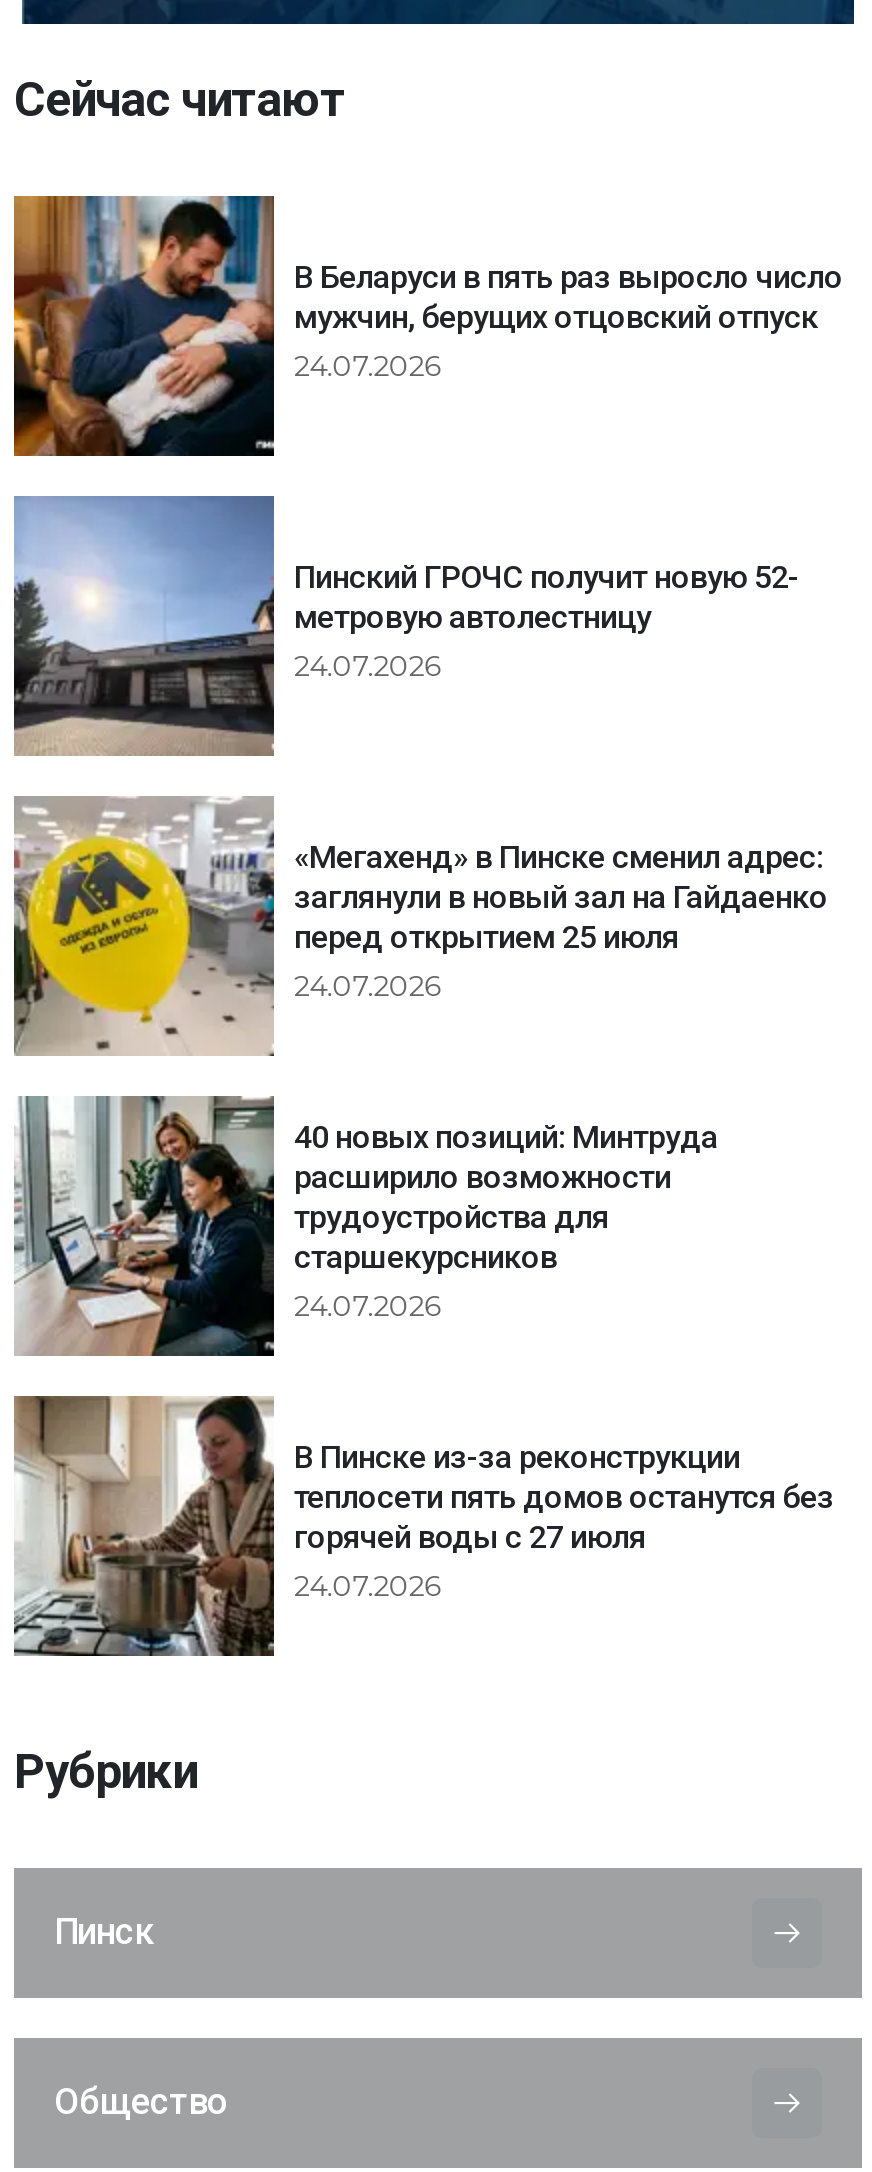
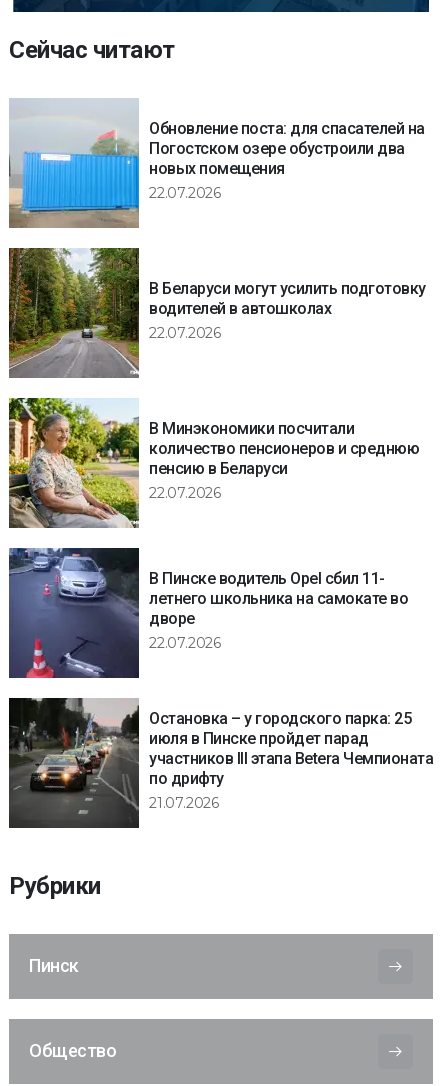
- [image]
- В Беларуси в пять раз выросло число
- мужчин, берущих отцовский отпуск
- 24.07.2026
+ [image]
+ Обновление поста: для спасателей на
+ Погостском озере обустроили два
+ новых помещения
+ 22.07.2026

- [image]
- Пинский ГРОЧС получит новую 52-
- метровую автолестницу
- 24.07.2026
+ [image]
+ В Беларуси могут усилить подготовку
+ водителей в автошколах
+ 22.07.2026

- [image]
- «Мегахенд» в Пинске сменил адрес:
- заглянули в новый зал на Гайдаенко
- перед открытием 25 июля
- 24.07.2026
+ [image]
+ В Минэкономики посчитали
+ количество пенсионеров и среднюю
+ пенсию в Беларуси
+ 22.07.2026

- [image]
- 40 новых позиций: Минтруда
- расширило возможности
- трудоустройства для
- старшекурсников
- 24.07.2026
+ [image]
+ В Пинске водитель Opel сбил 11-
+ летнего школьника на самокате во
+ дворе
+ 22.07.2026

- [image]
- В Пинске из-за реконструкции
- теплосети пять домов останутся без
- горячей воды с 27 июля
- 24.07.2026
+ [image]
+ Остановка – у городского парка: 25
+ июля в Пинске пройдет парад
+ участников III этапа Betera Чемпионата
+ по дрифту
+ 21.07.2026
